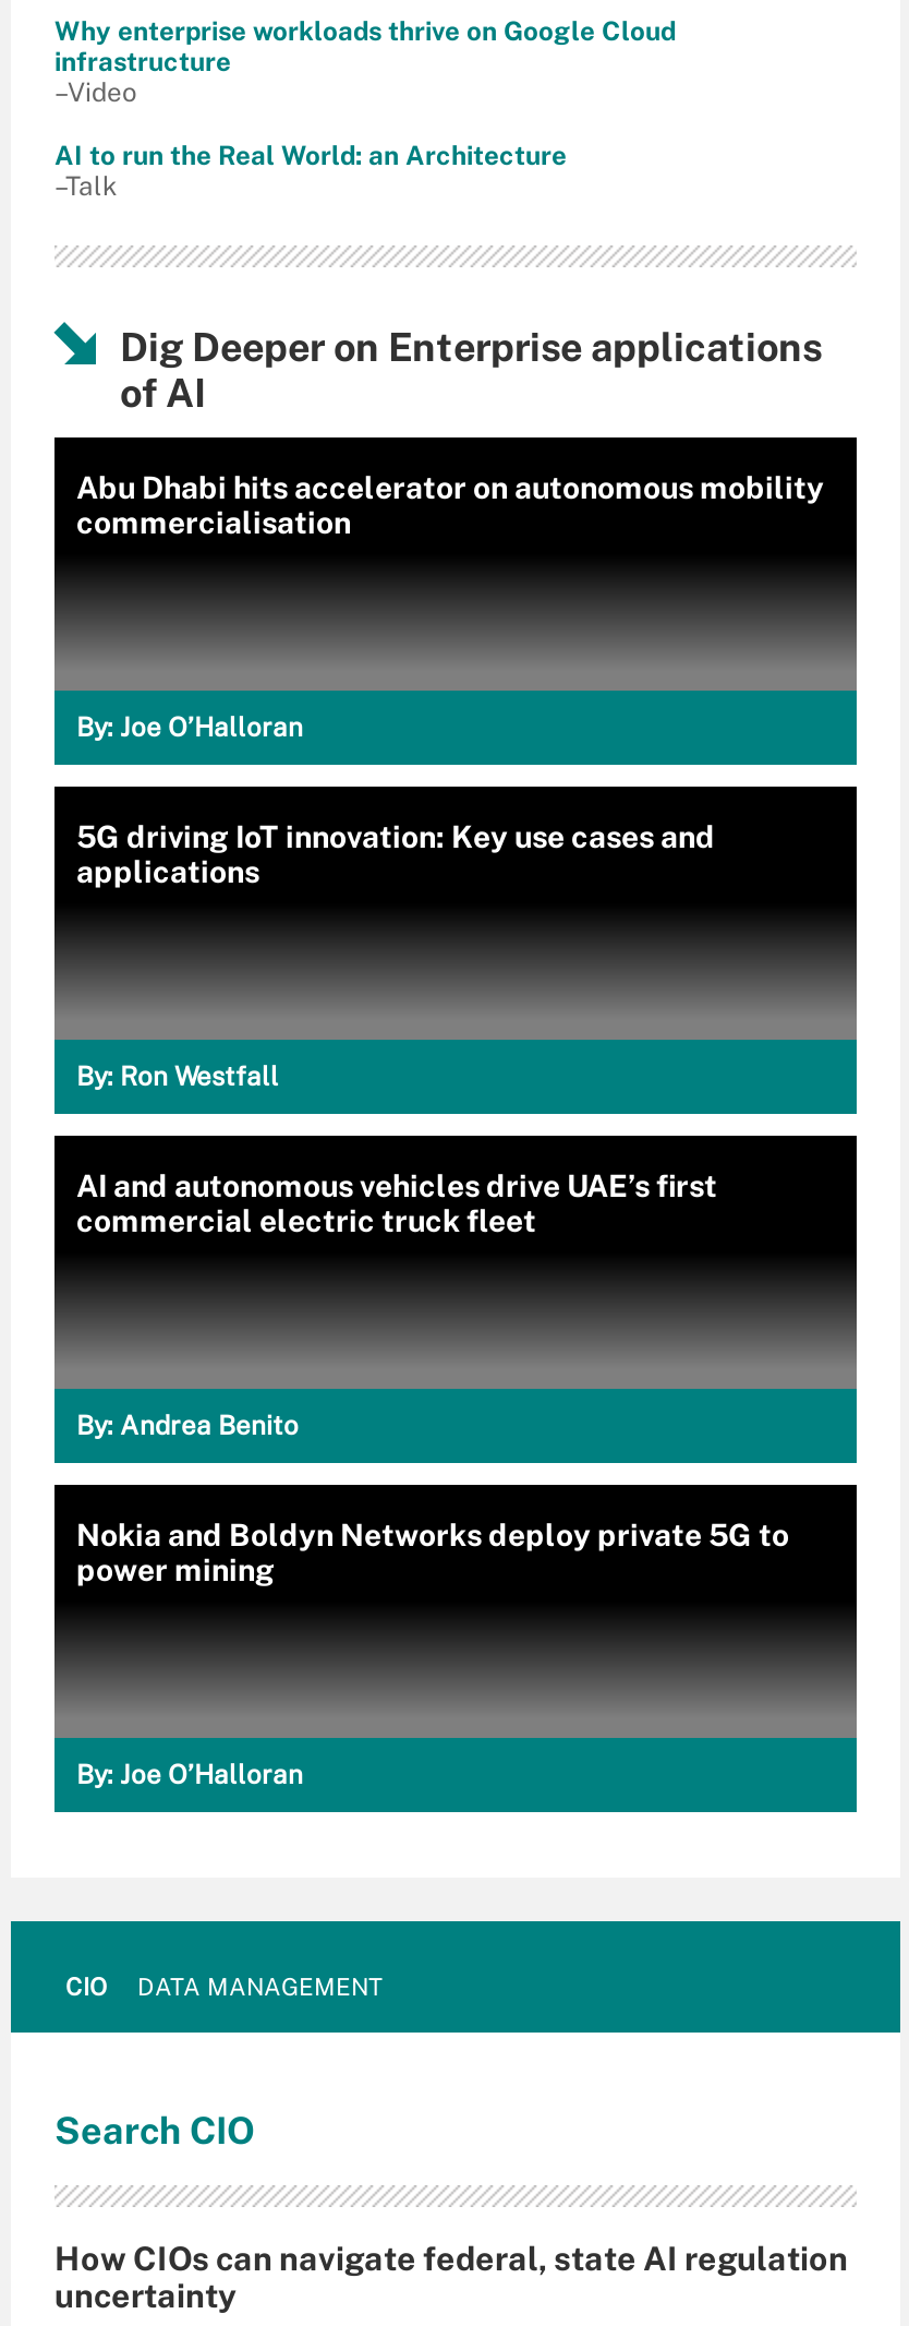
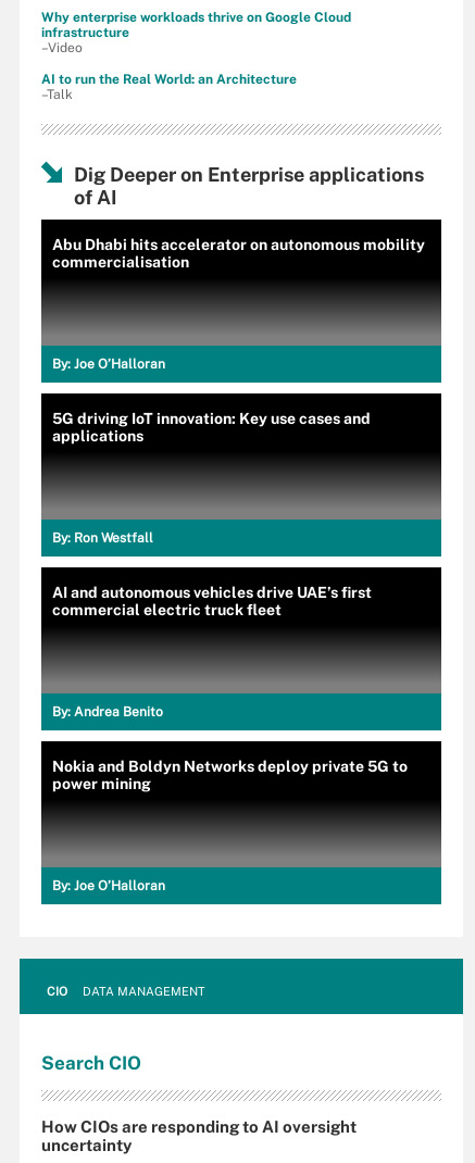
- How CIOs can navigate federal, state AI regulation
+ How CIOs are responding to AI oversight
